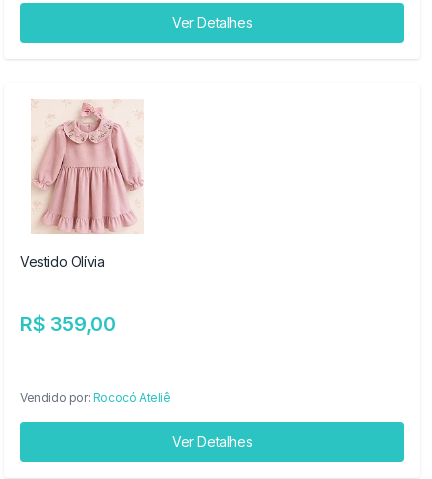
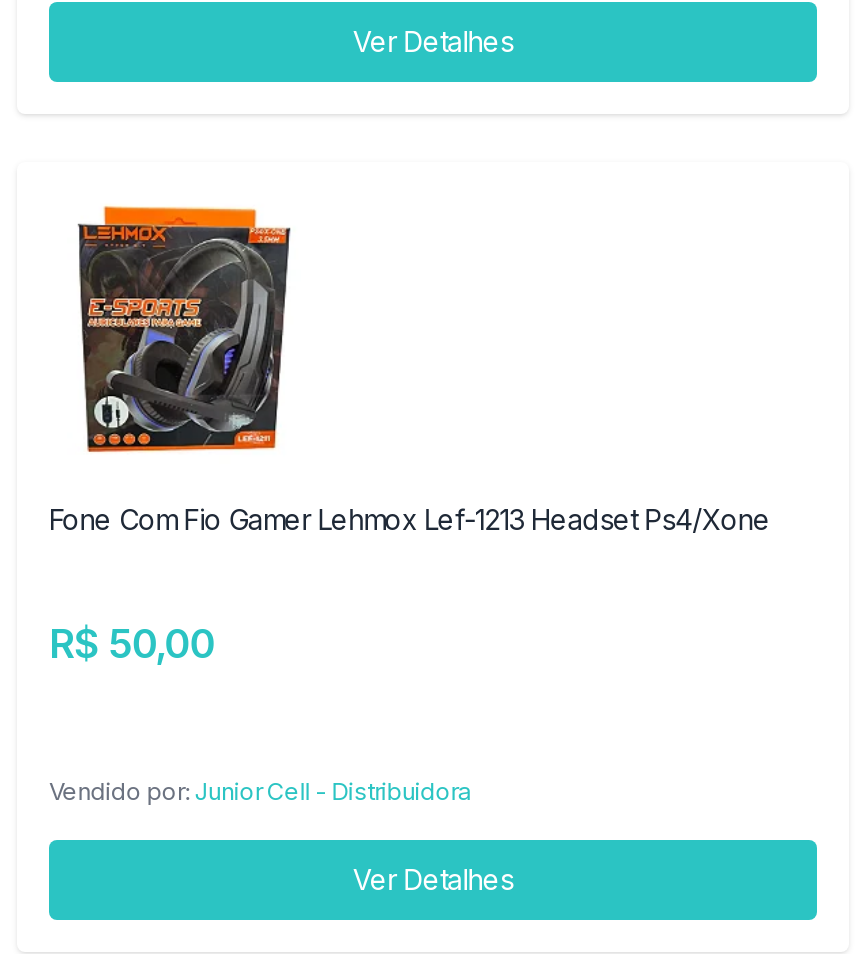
- [image]
- Vestido Olívia
+ [image]
+ Fone Com Fio Gamer Lehmox Lef-1213 Headset Ps4/Xone

- R$ 359,00
+ R$ 50,00

- Vendido por: Rococó Ateliê
+ Vendido por: Junior Cell - Distribuidora
